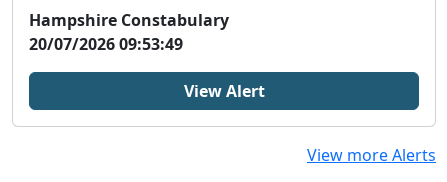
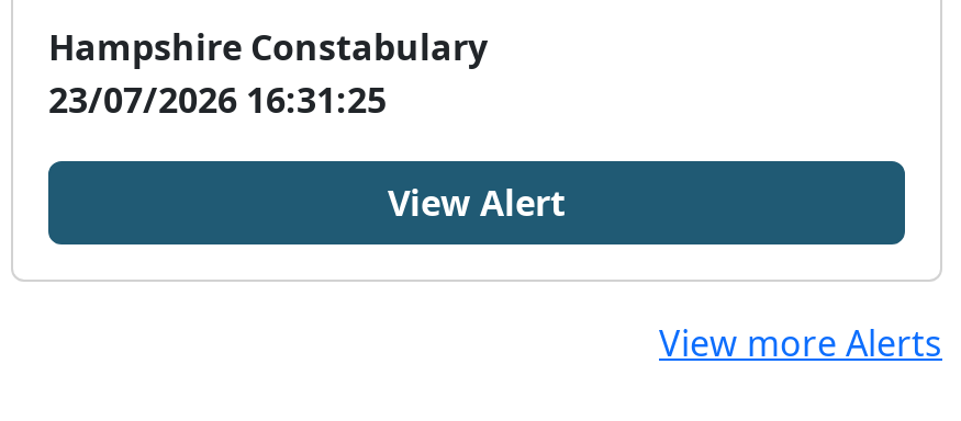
- 20/07/2026 09:53:49
+ 23/07/2026 16:31:25
